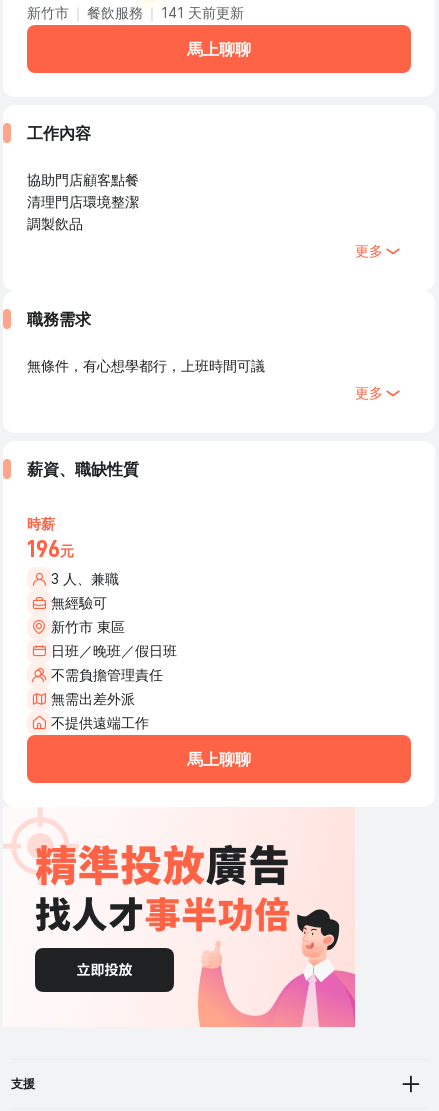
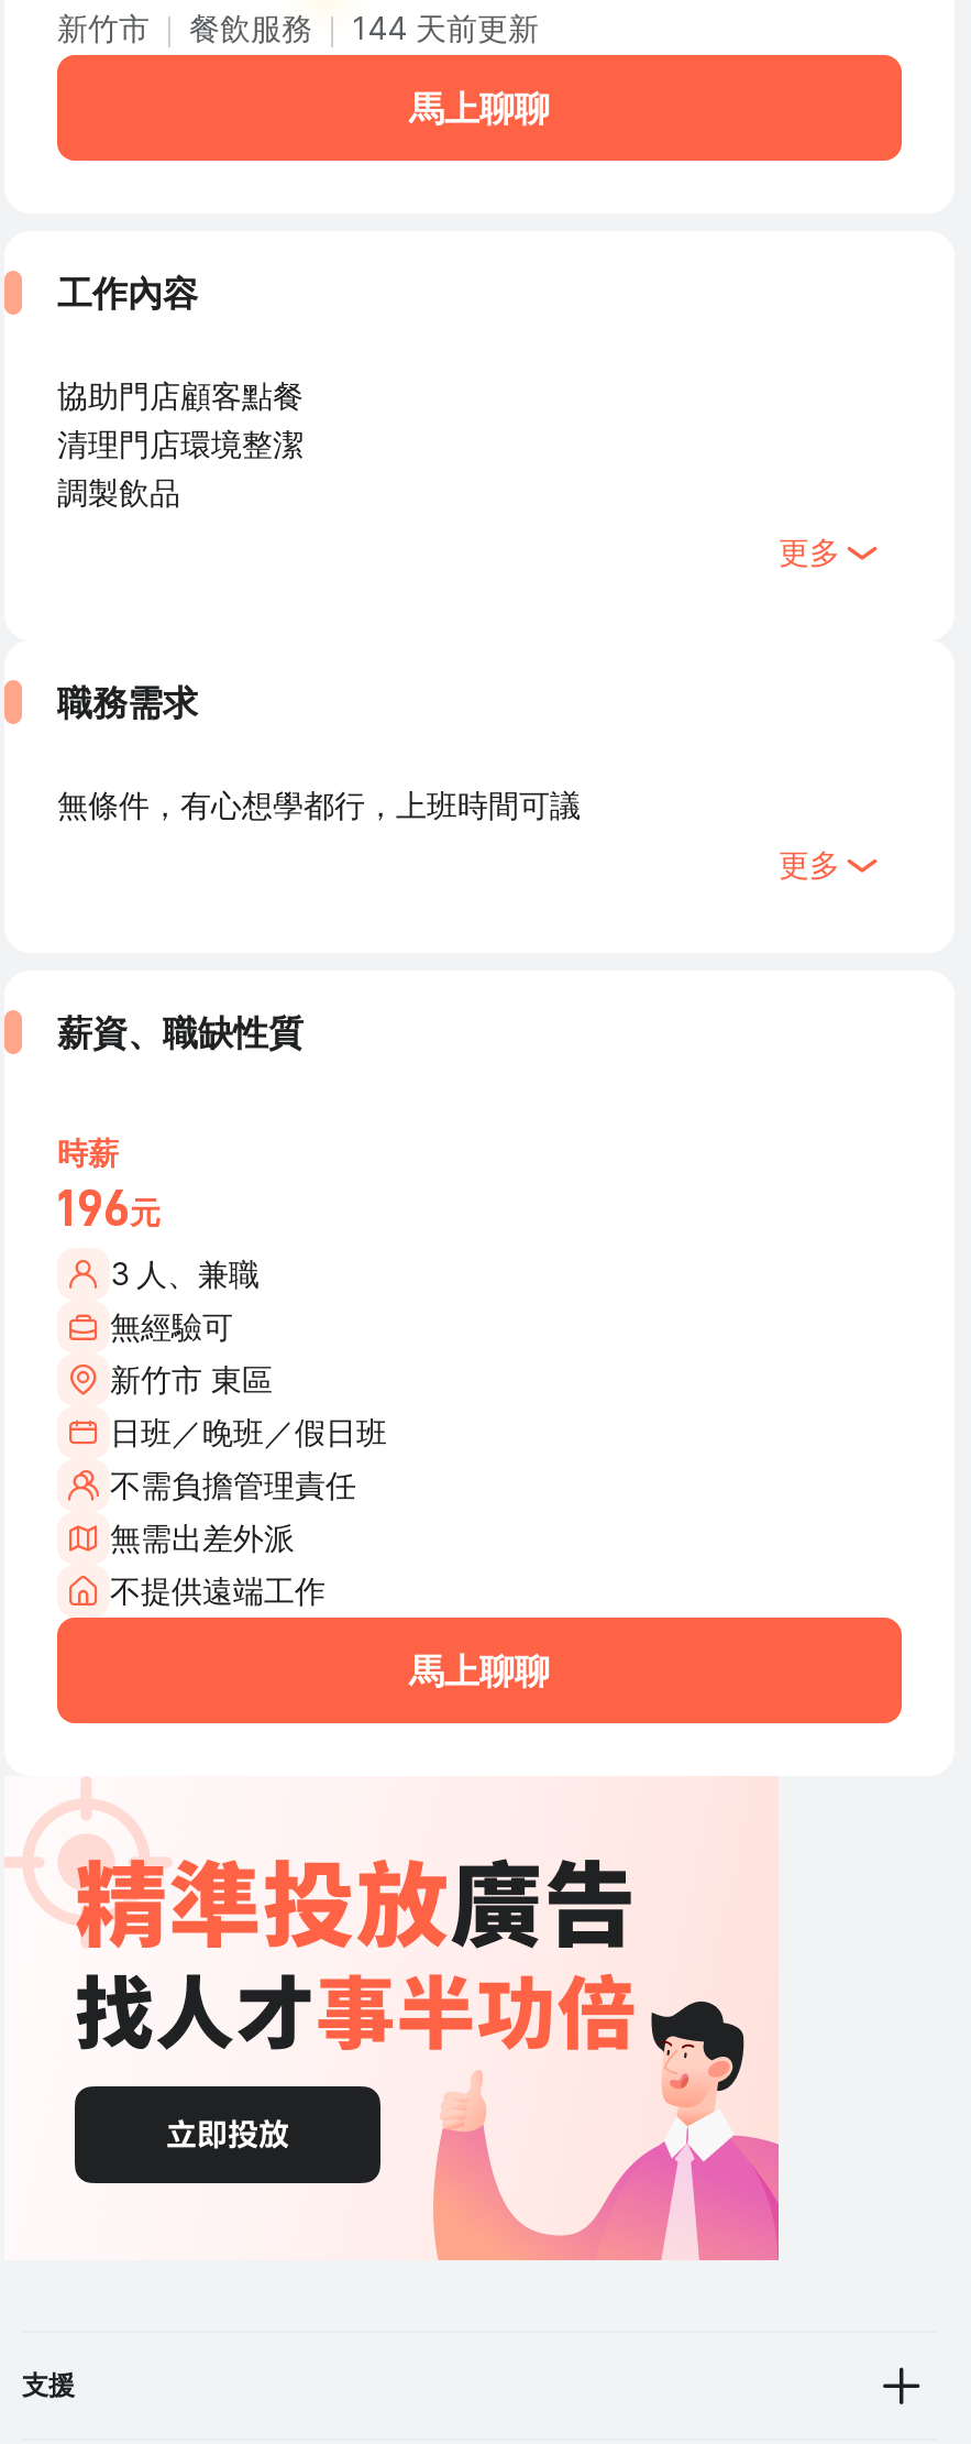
- 新竹市 餐飲服務 141 天前更新
+ 新竹市 餐飲服務 144 天前更新
